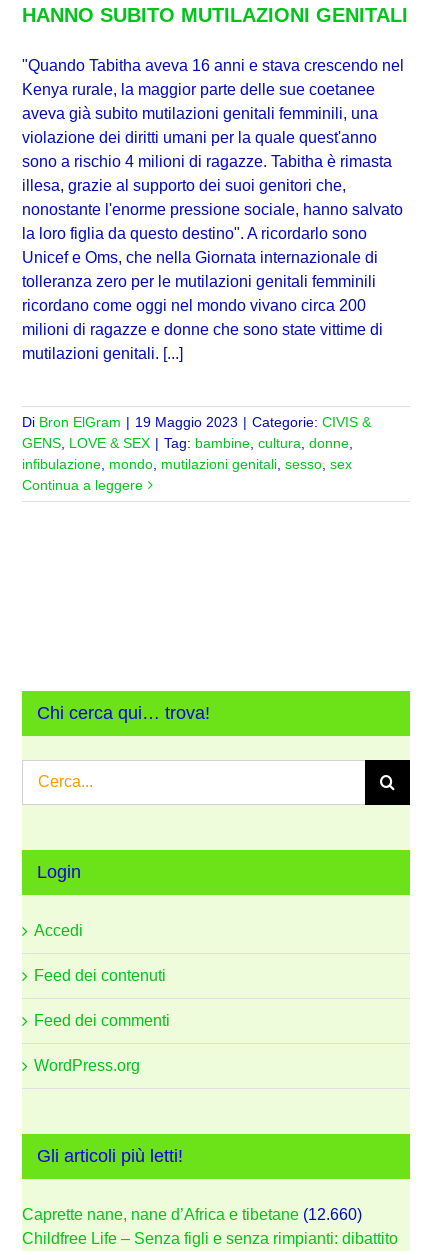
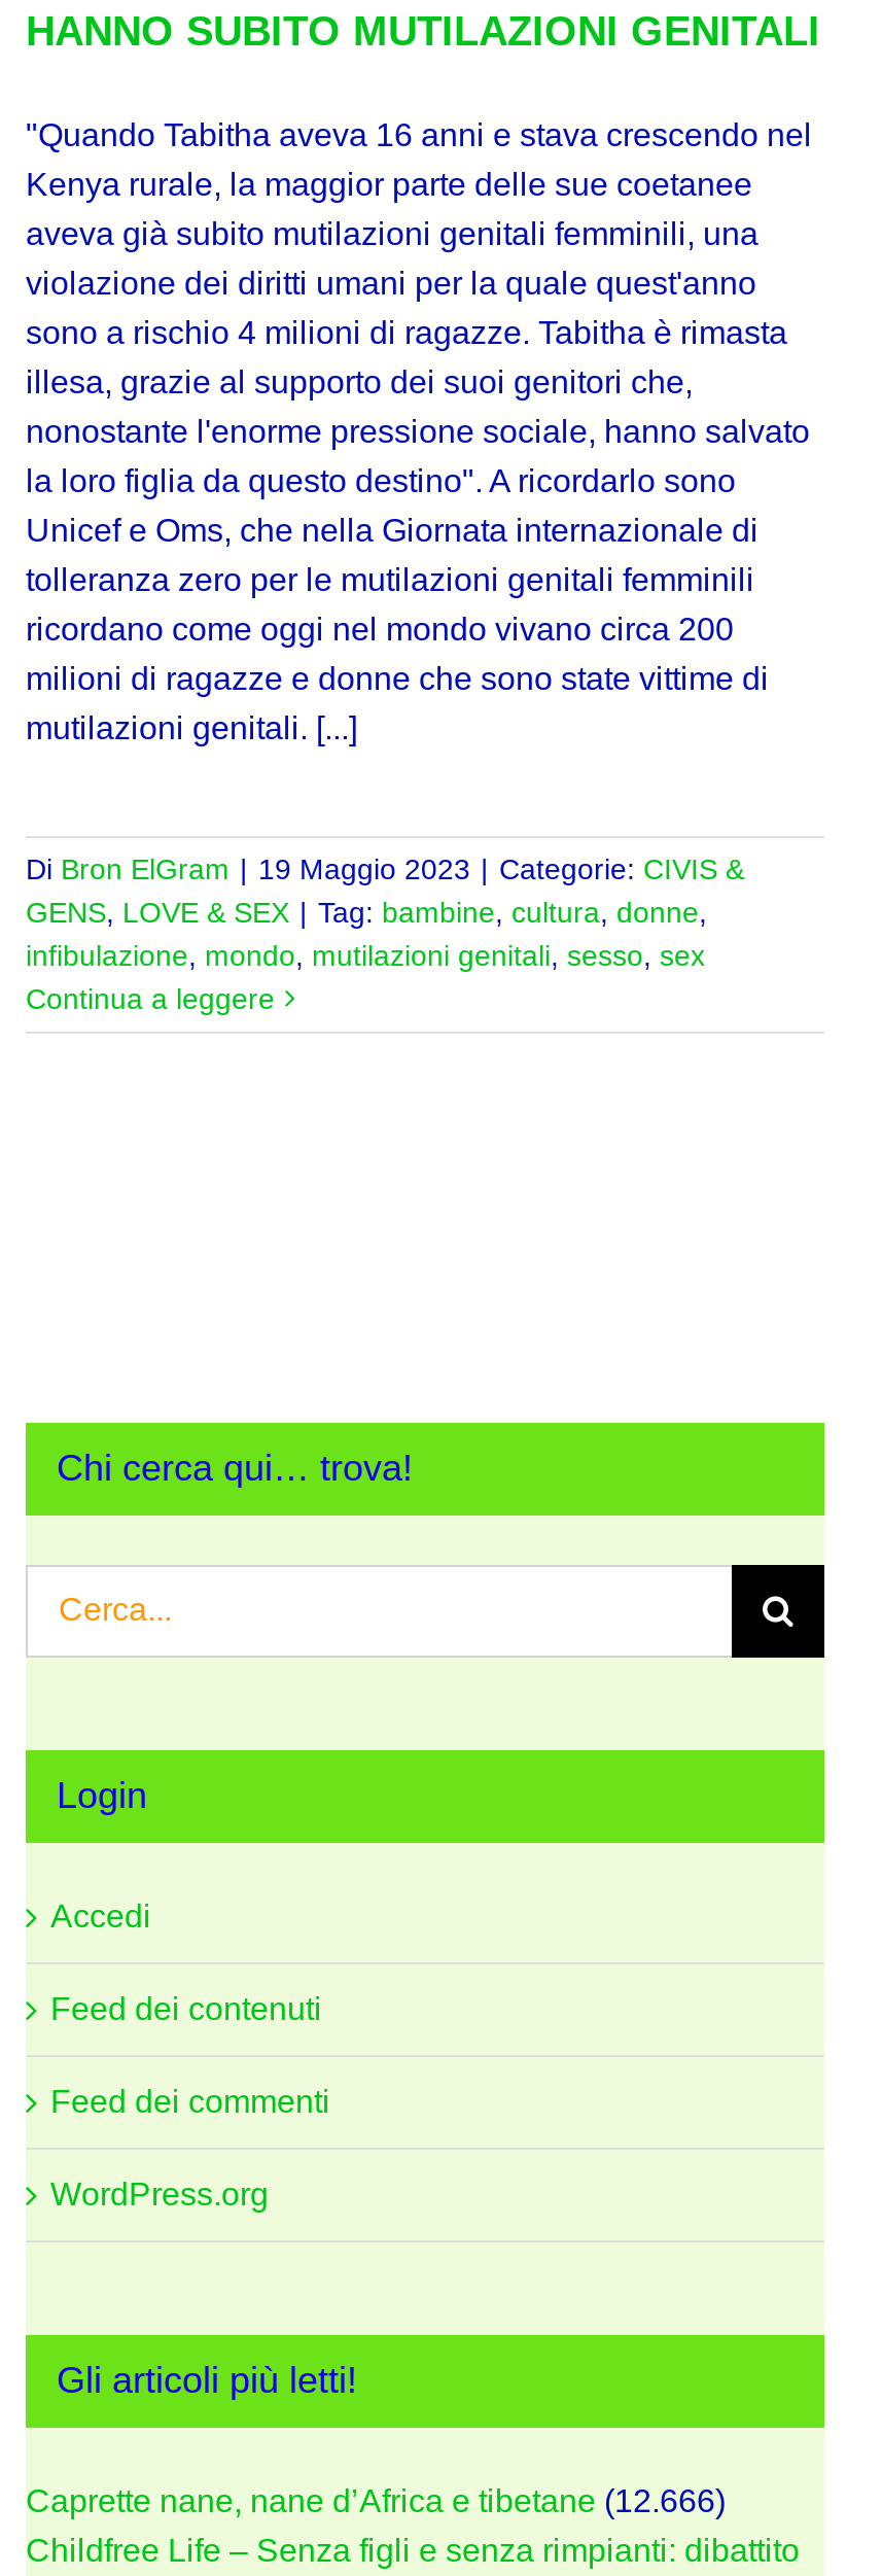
- Caprette nane, nane d’Africa e tibetane (12.660)
+ Caprette nane, nane d’Africa e tibetane (12.666)
